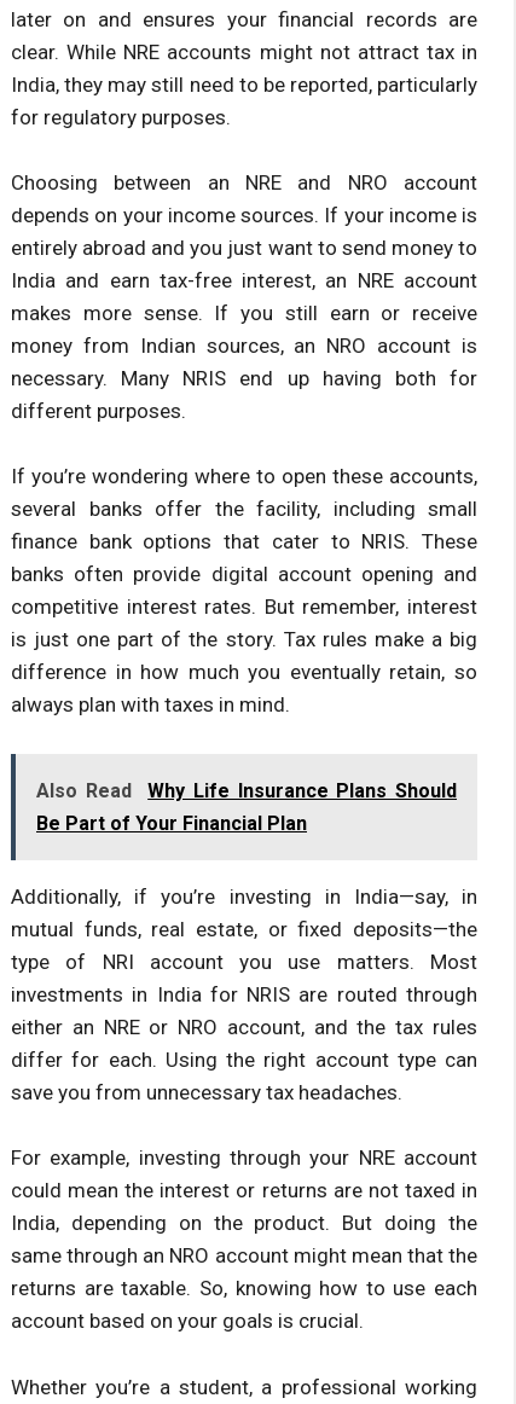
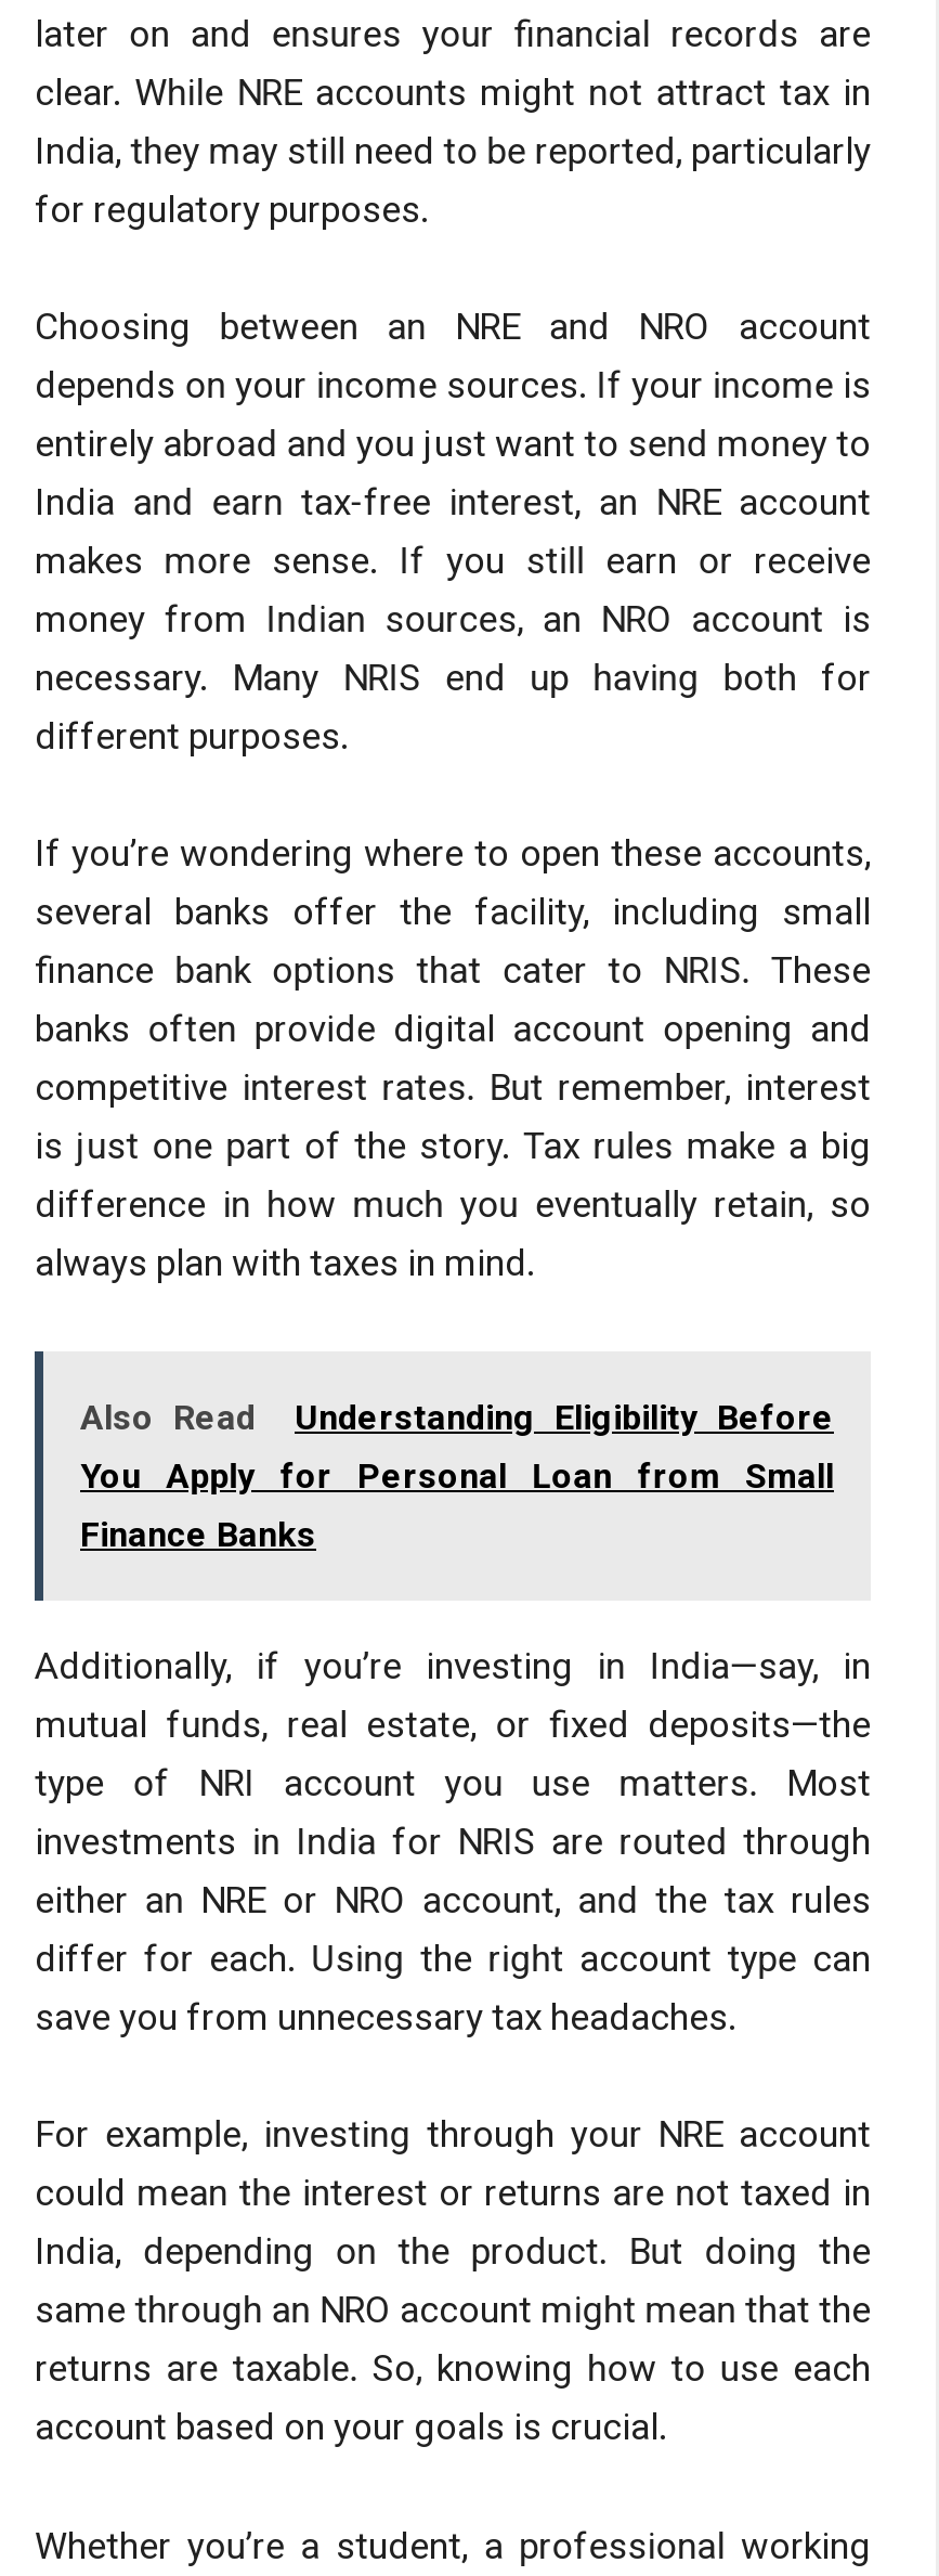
- Why Life Insurance Plans Should
- Be Part of Your Financial Plan
+ Understanding Eligibility Before
+ You Apply for Personal Loan from Small
+ Finance Banks
